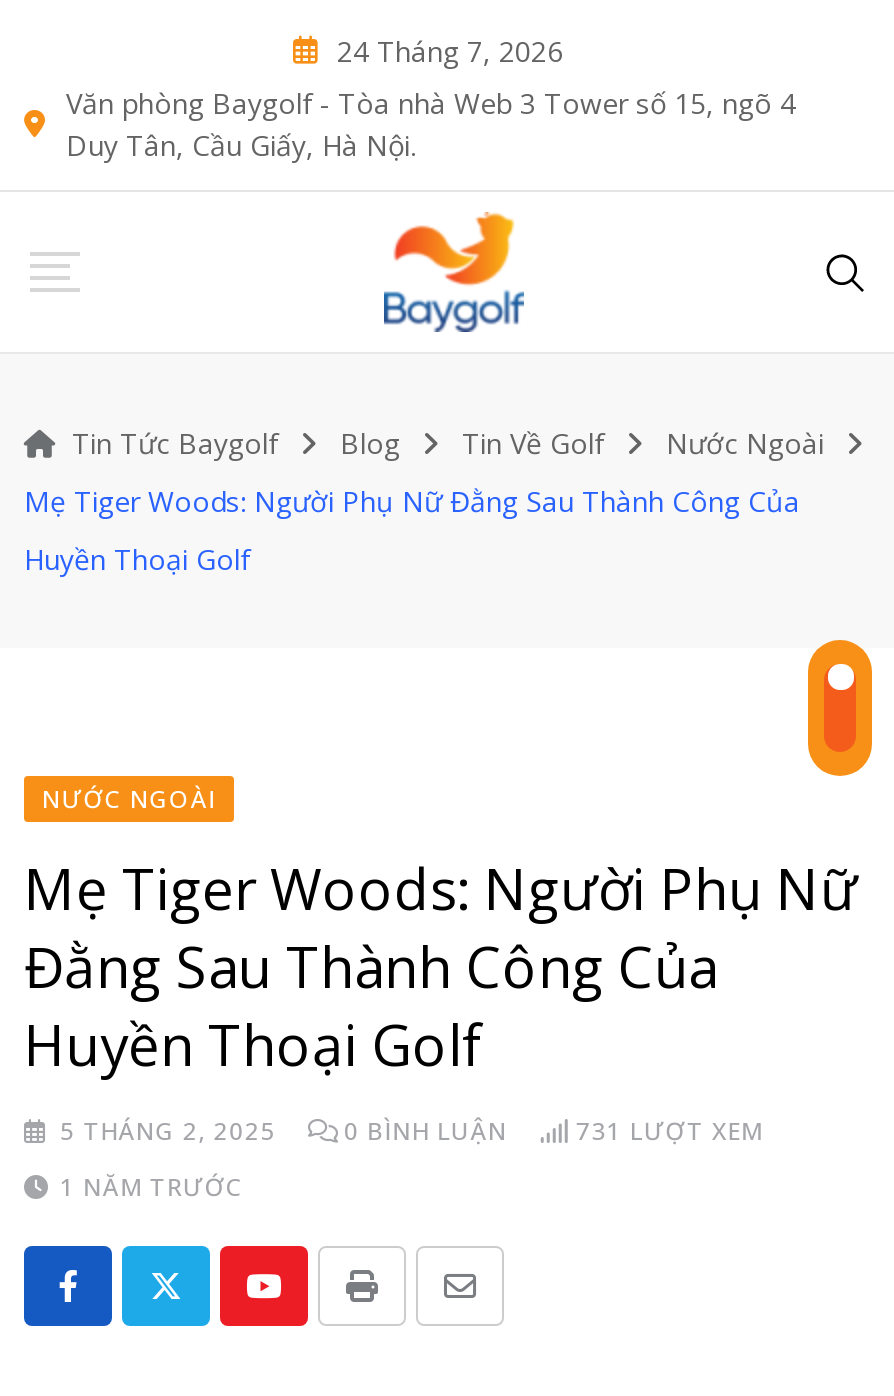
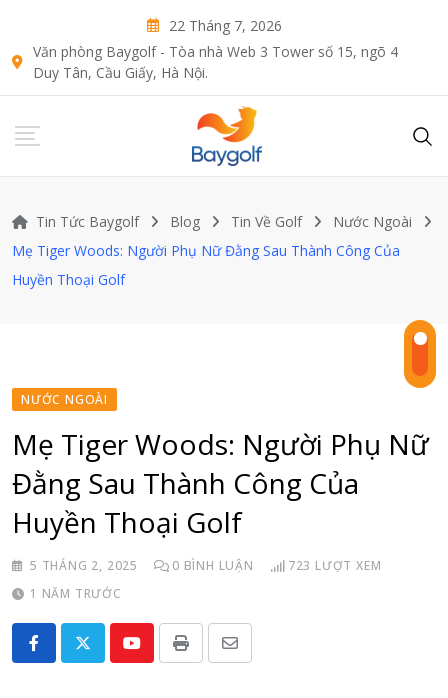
- 24 Tháng 7, 2026
+ 22 Tháng 7, 2026

- 5 THÁNG 2, 2025 0 BÌNH LUẬN 731 LƯỢT XEM
+ 5 THÁNG 2, 2025 0 BÌNH LUẬN 723 LƯỢT XEM
